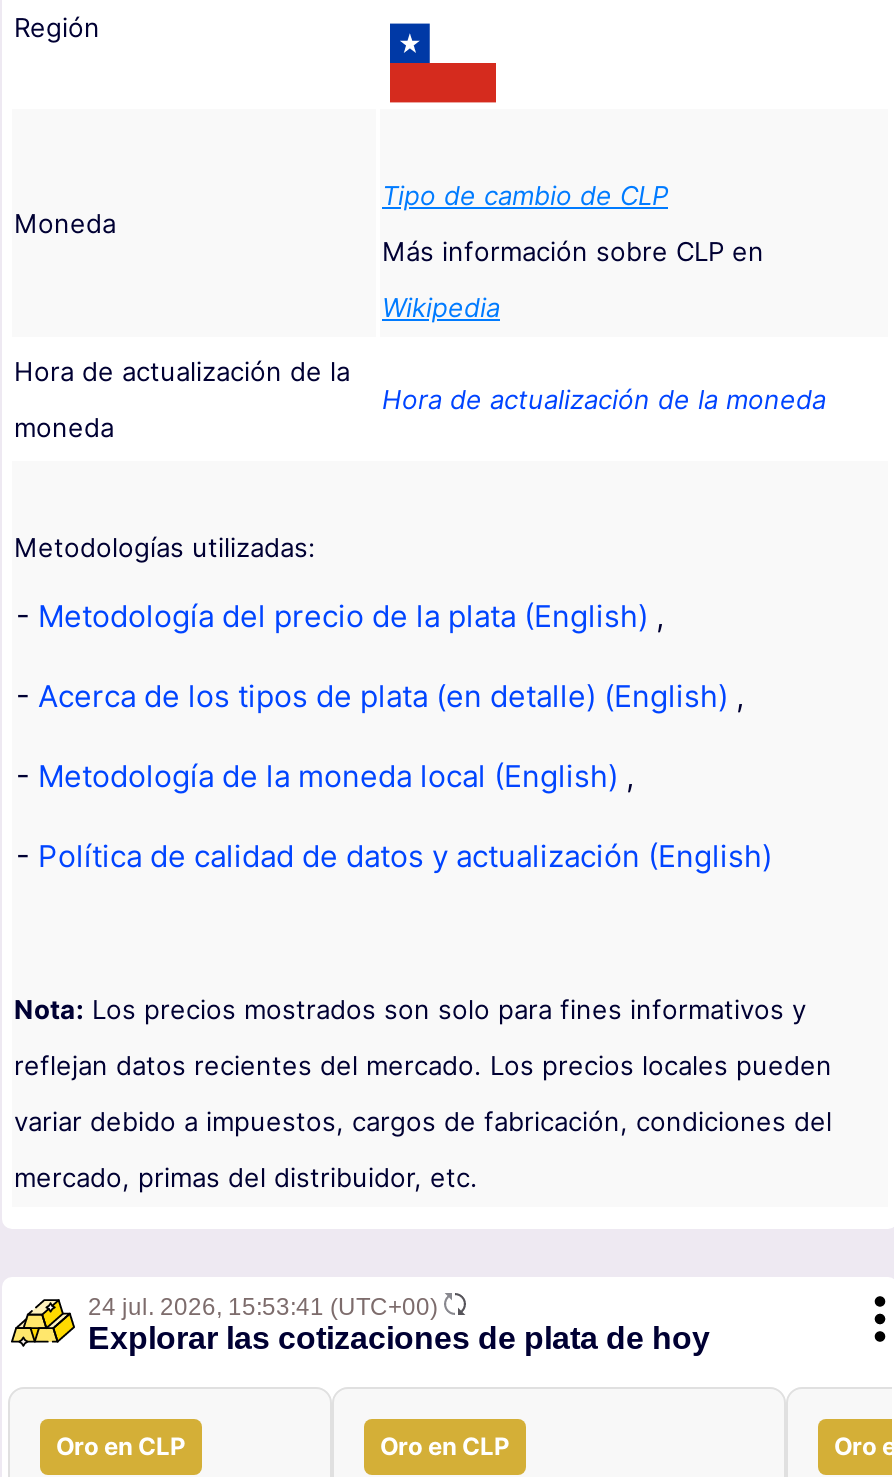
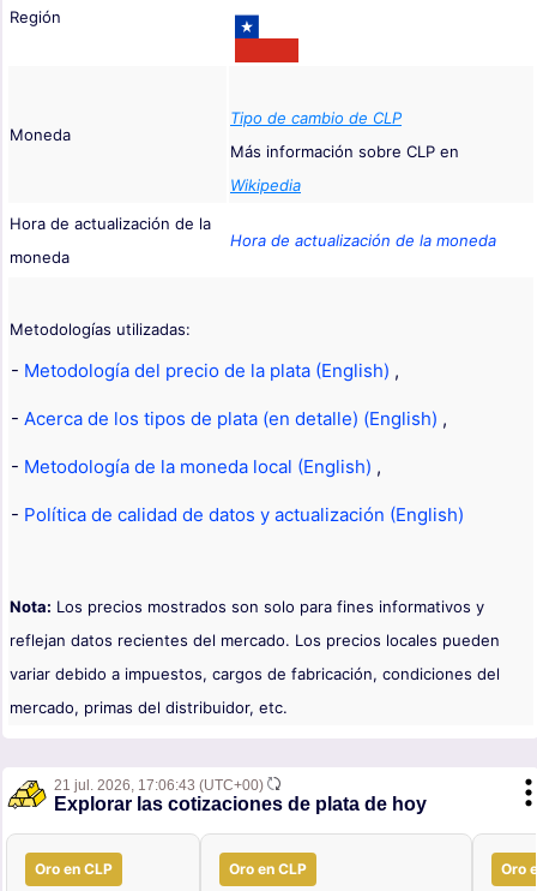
- 24 jul. 2026, 15:53:41 (UTC+00)
+ 21 jul. 2026, 17:06:43 (UTC+00)
